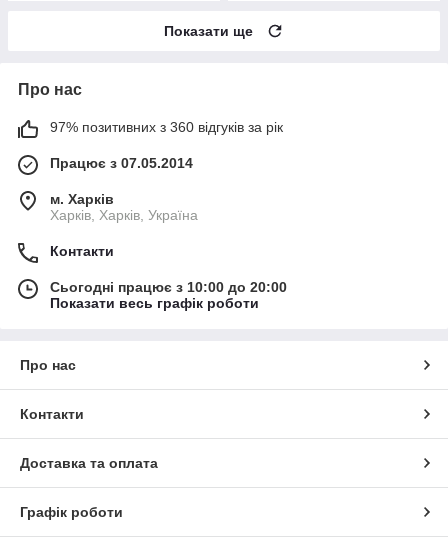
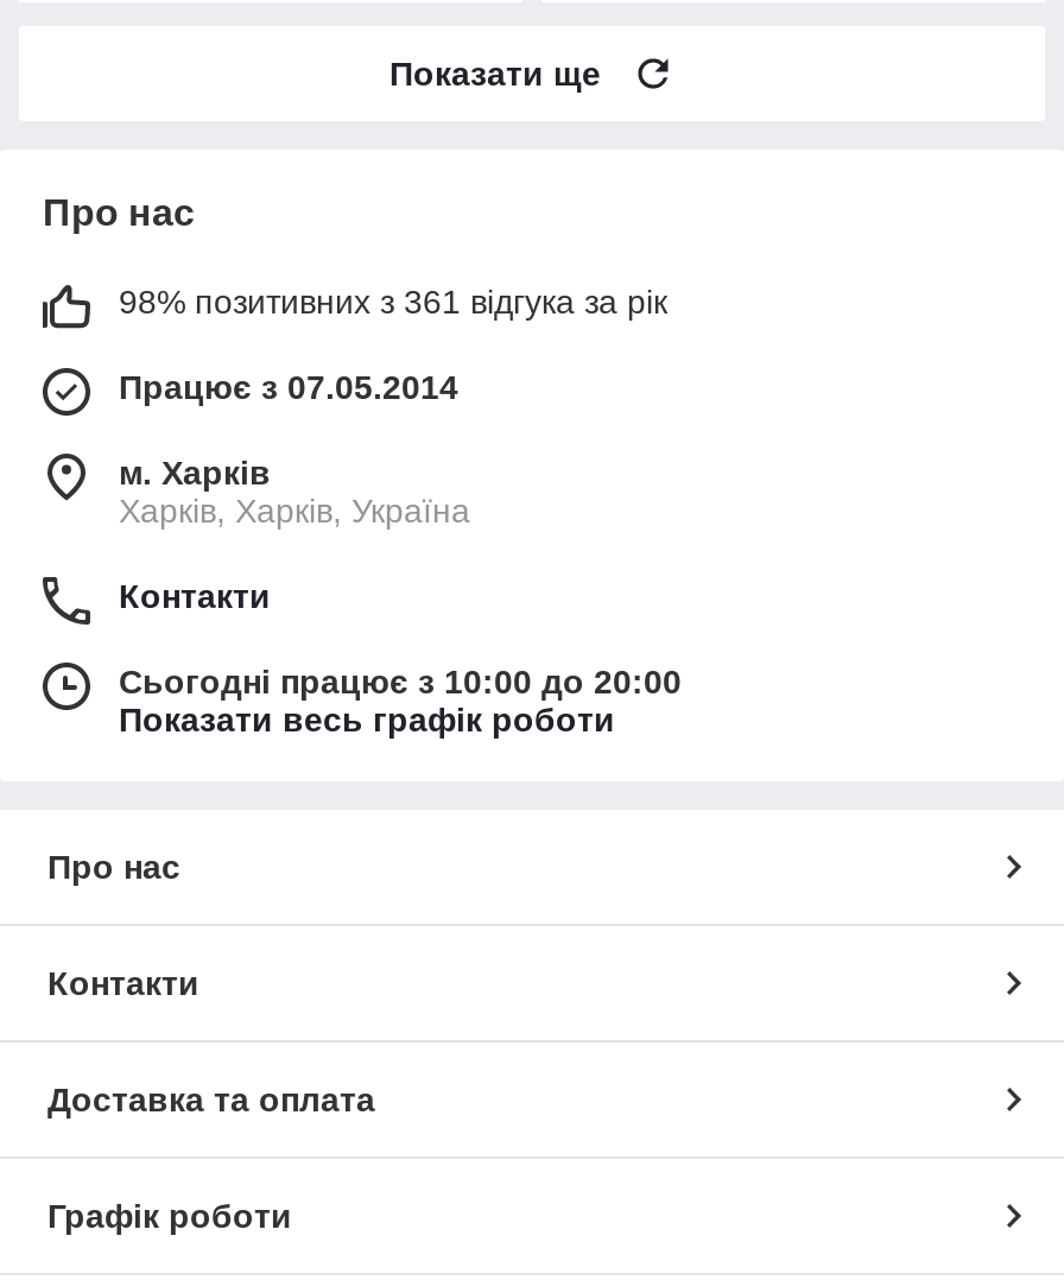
- 97% позитивних з 360 відгуків за рік
+ 98% позитивних з 361 відгука за рік
